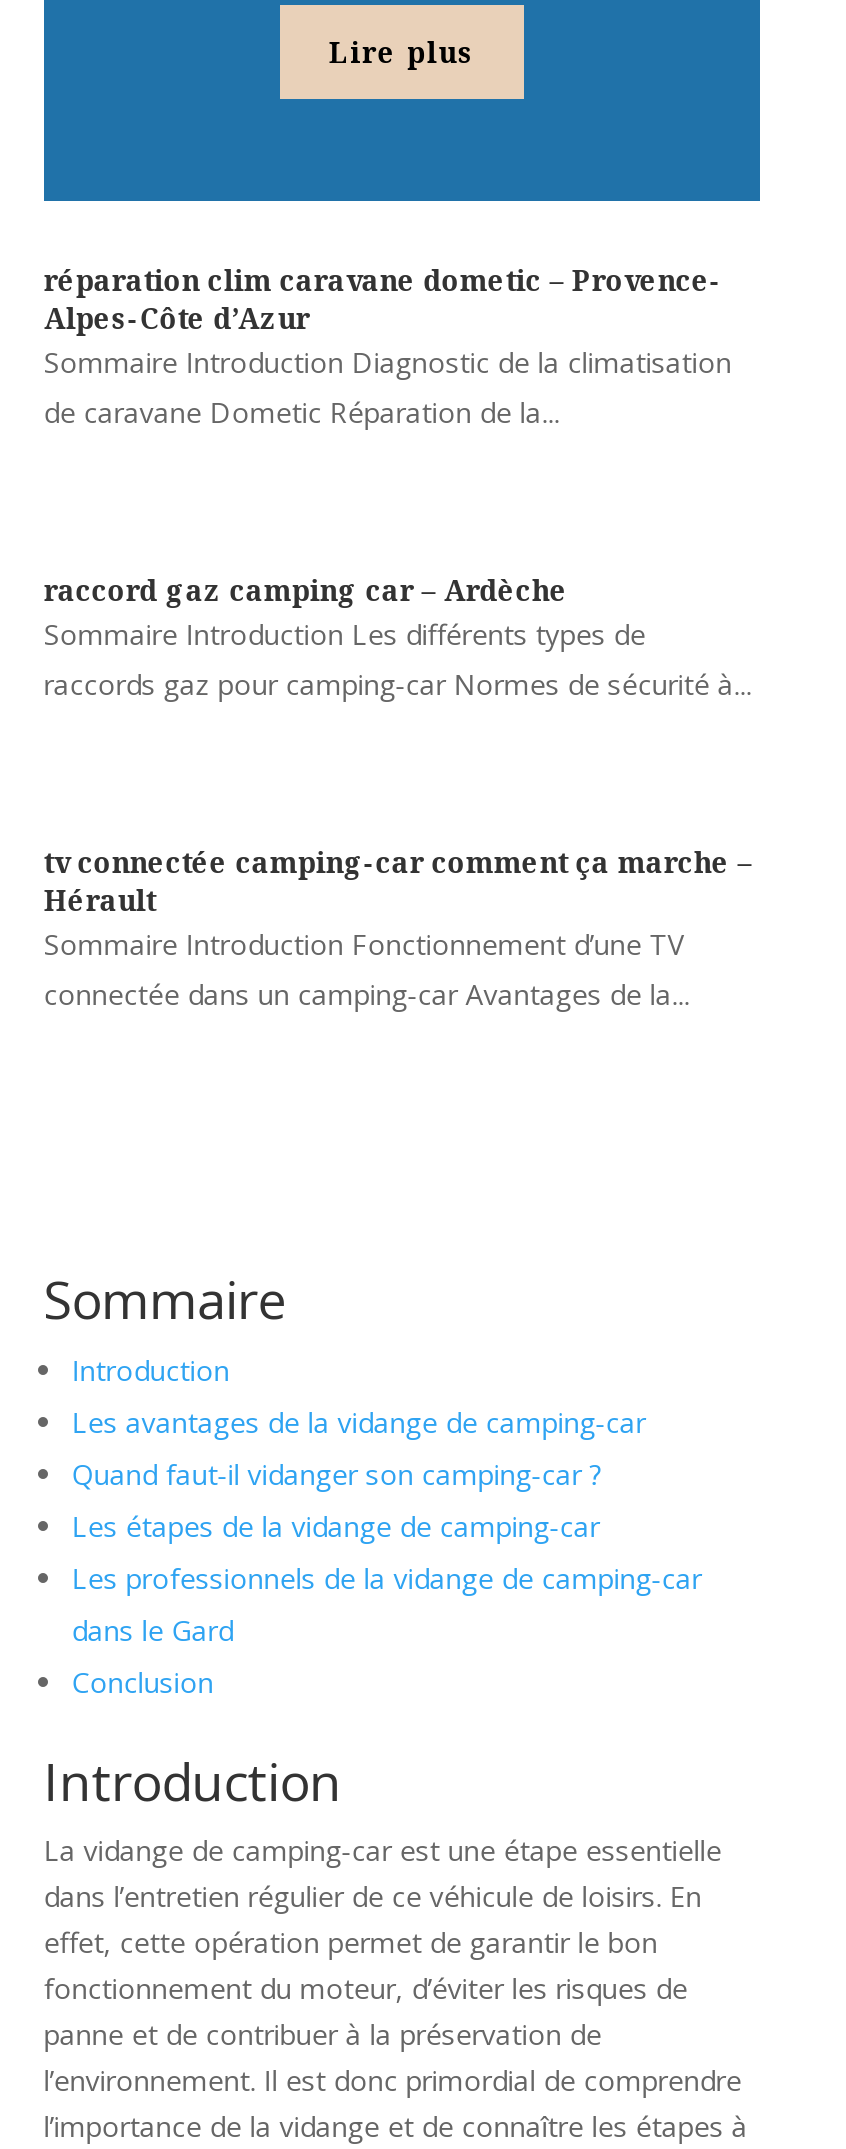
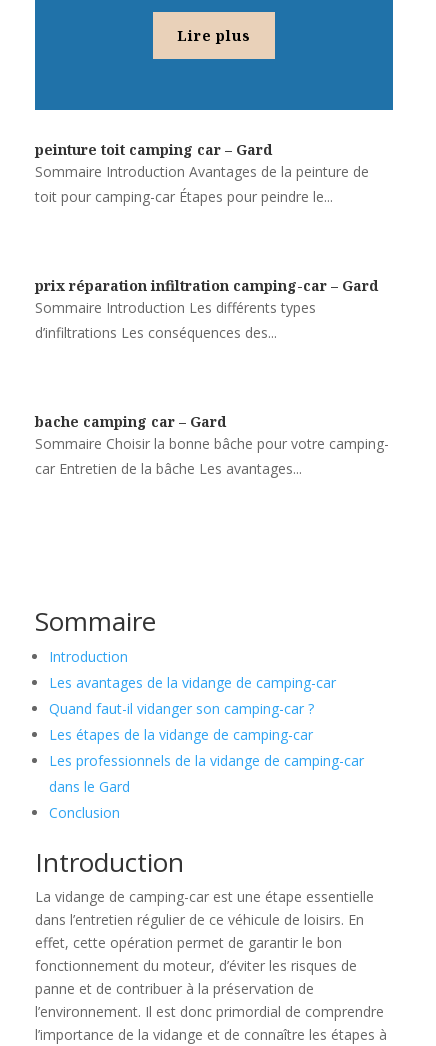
- réparation clim caravane dometic – Provence-
- Alpes-Côte d’Azur
- Sommaire Introduction Diagnostic de la climatisation
- de caravane Dometic Réparation de la...
+ peinture toit camping car – Gard
+ Sommaire Introduction Avantages de la peinture de
+ toit pour camping-car Étapes pour peindre le...

- raccord gaz camping car – Ardèche
- Sommaire Introduction Les différents types de
- raccords gaz pour camping-car Normes de sécurité à...
+ prix réparation infiltration camping-car – Gard
+ Sommaire Introduction Les différents types
+ d’infiltrations Les conséquences des...

- tv connectée camping-car comment ça marche –
- Hérault
- Sommaire Introduction Fonctionnement d’une TV
- connectée dans un camping-car Avantages de la...
+ bache camping car – Gard
+ Sommaire Choisir la bonne bâche pour votre camping-
+ car Entretien de la bâche Les avantages...
